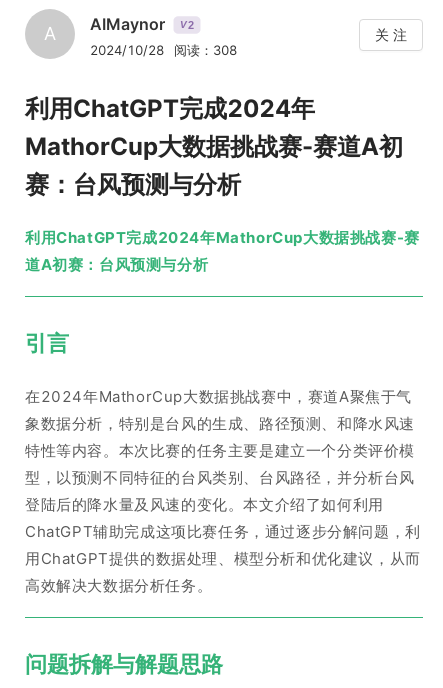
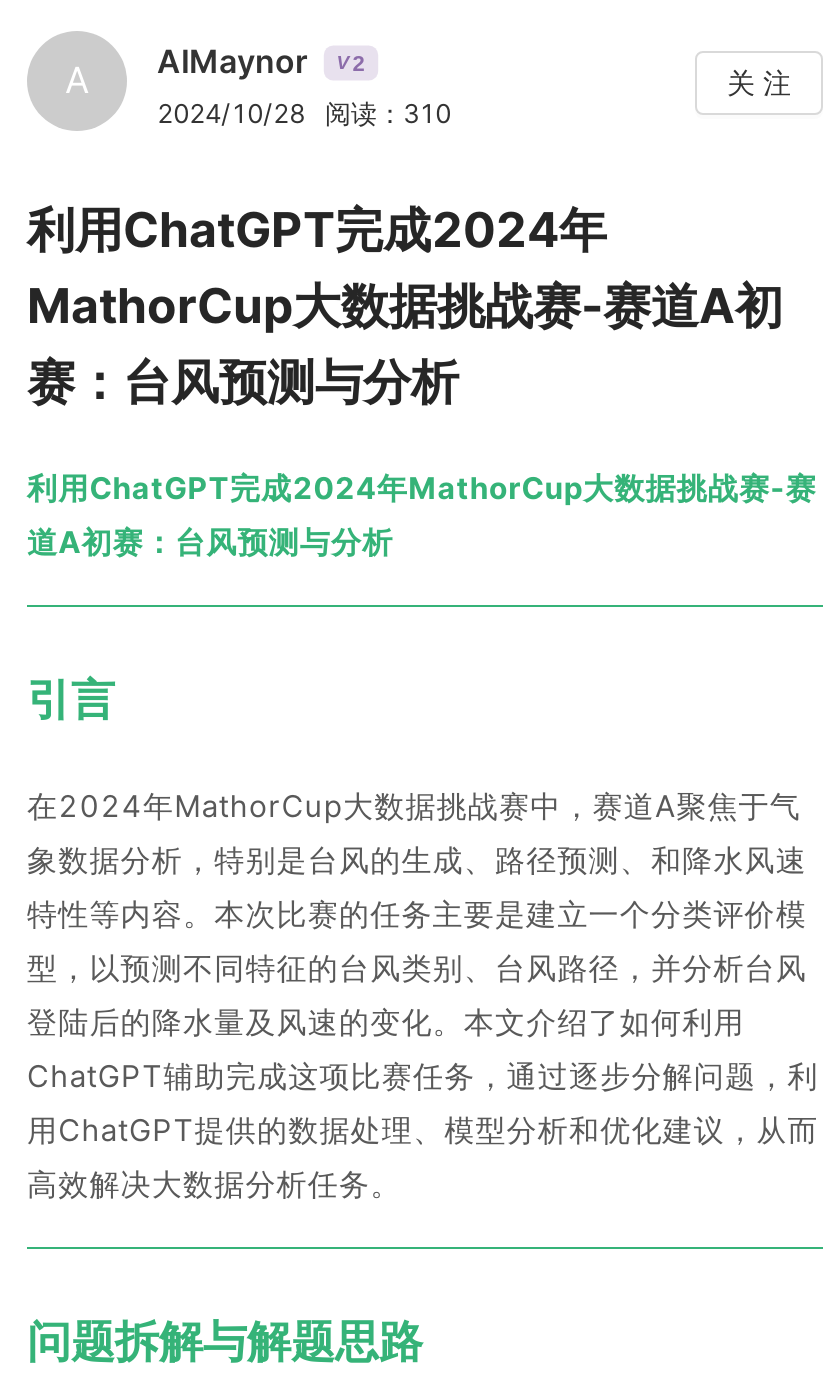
- 2024/10/28 阅读：308
+ 2024/10/28 阅读：310
